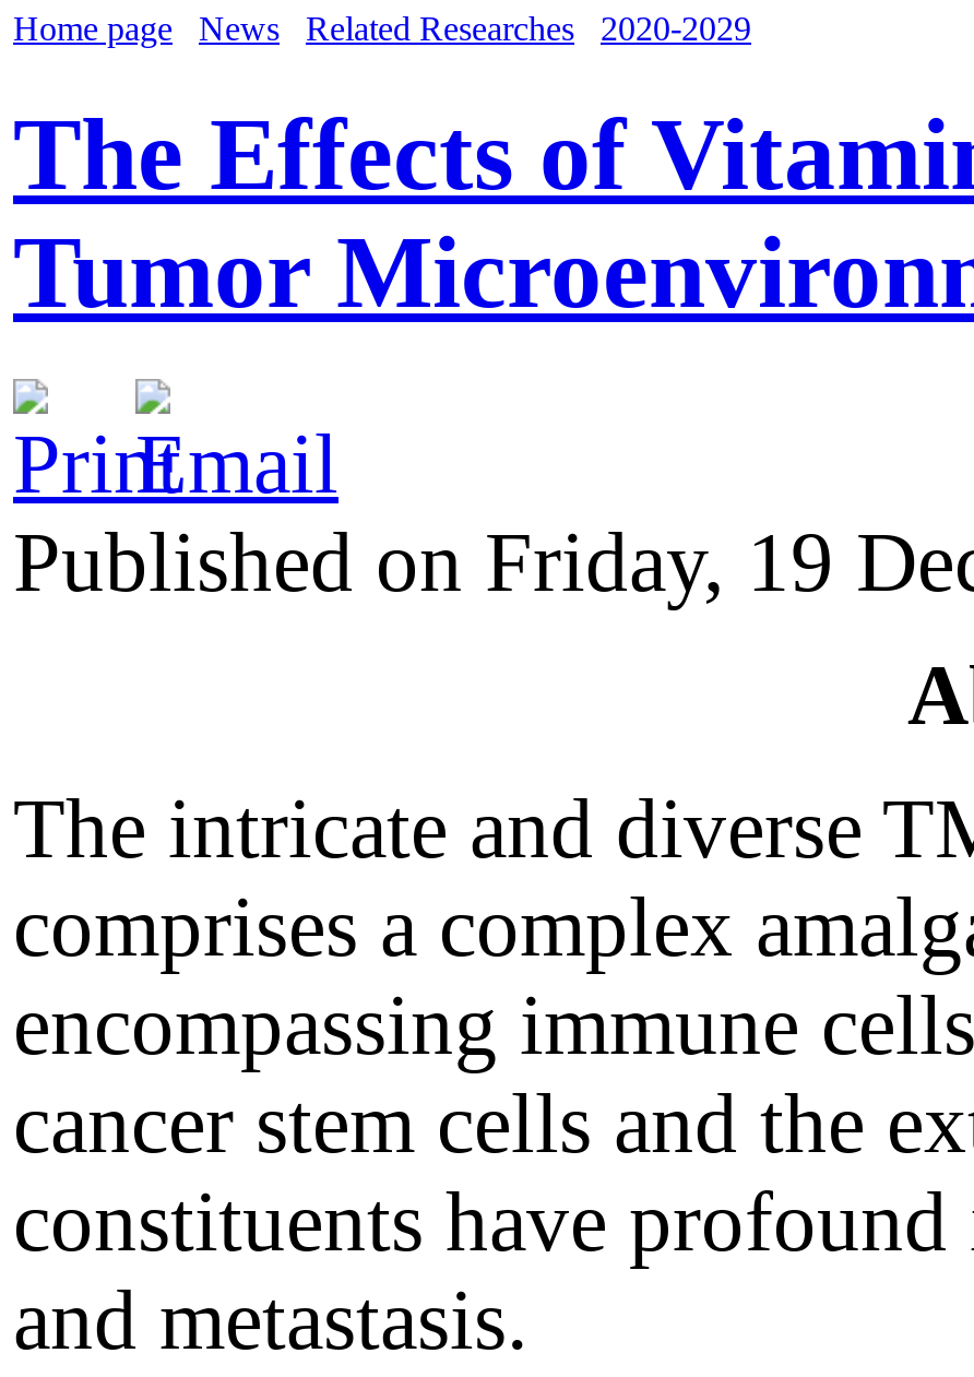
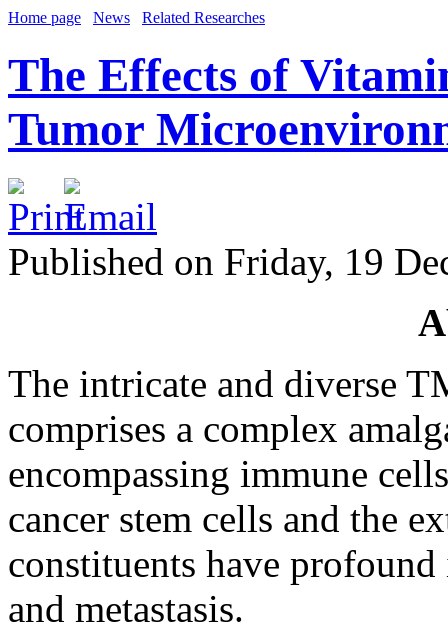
- 2020-2029
